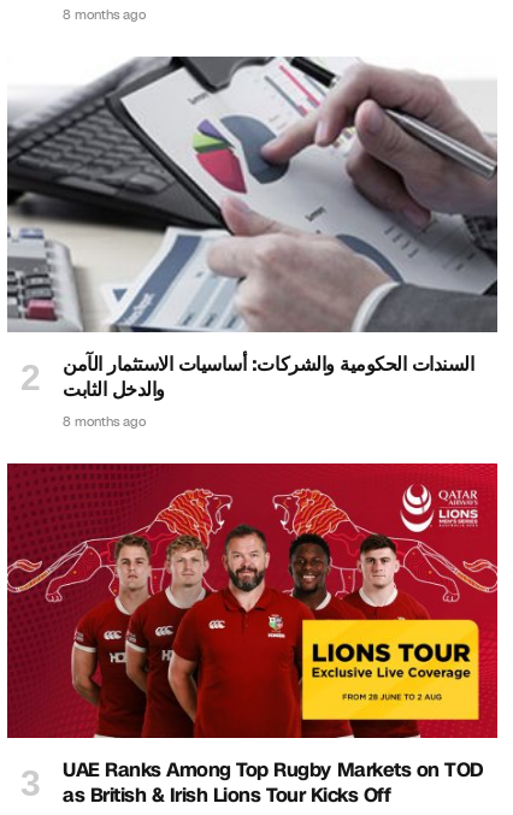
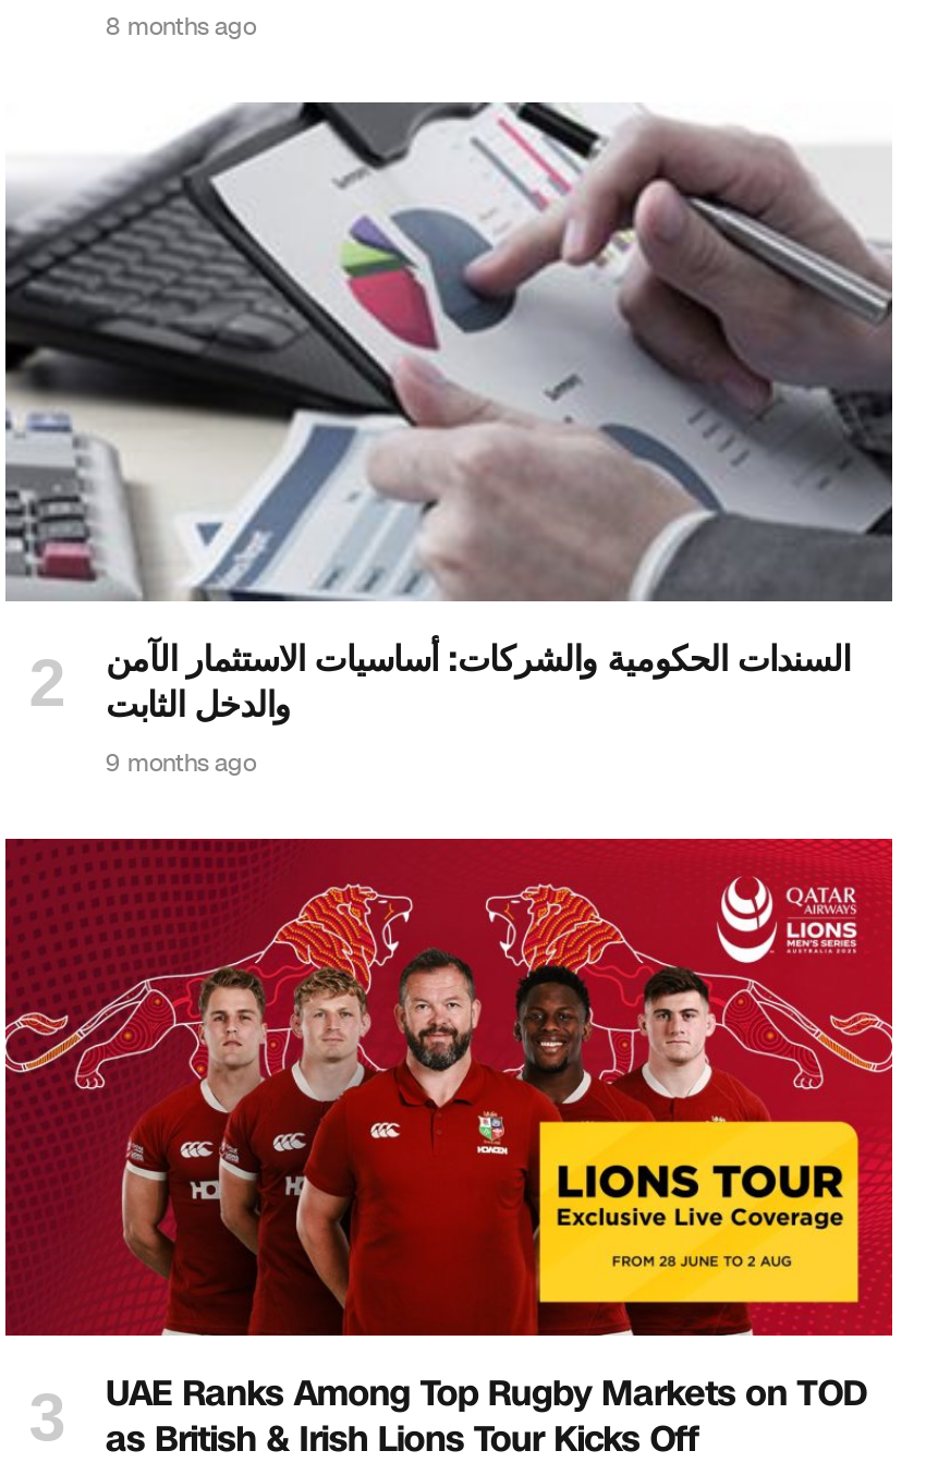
- 8 months ago
+ 9 months ago
